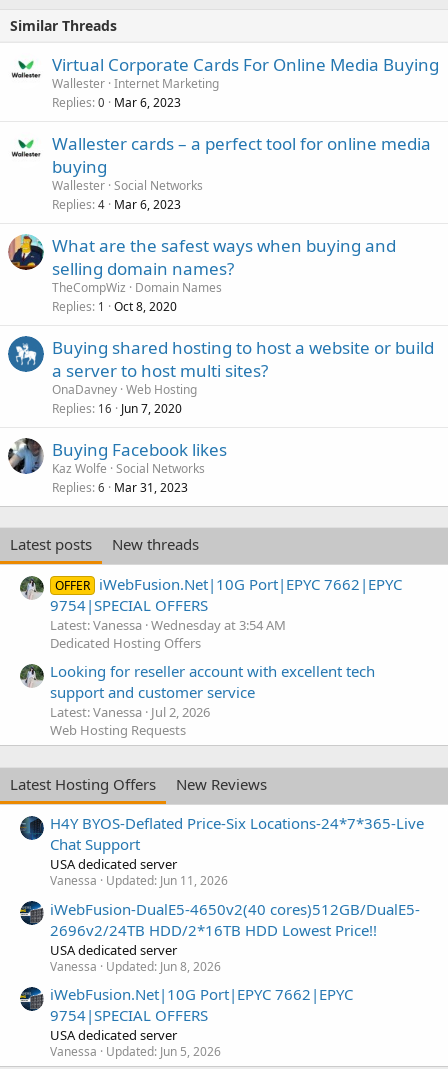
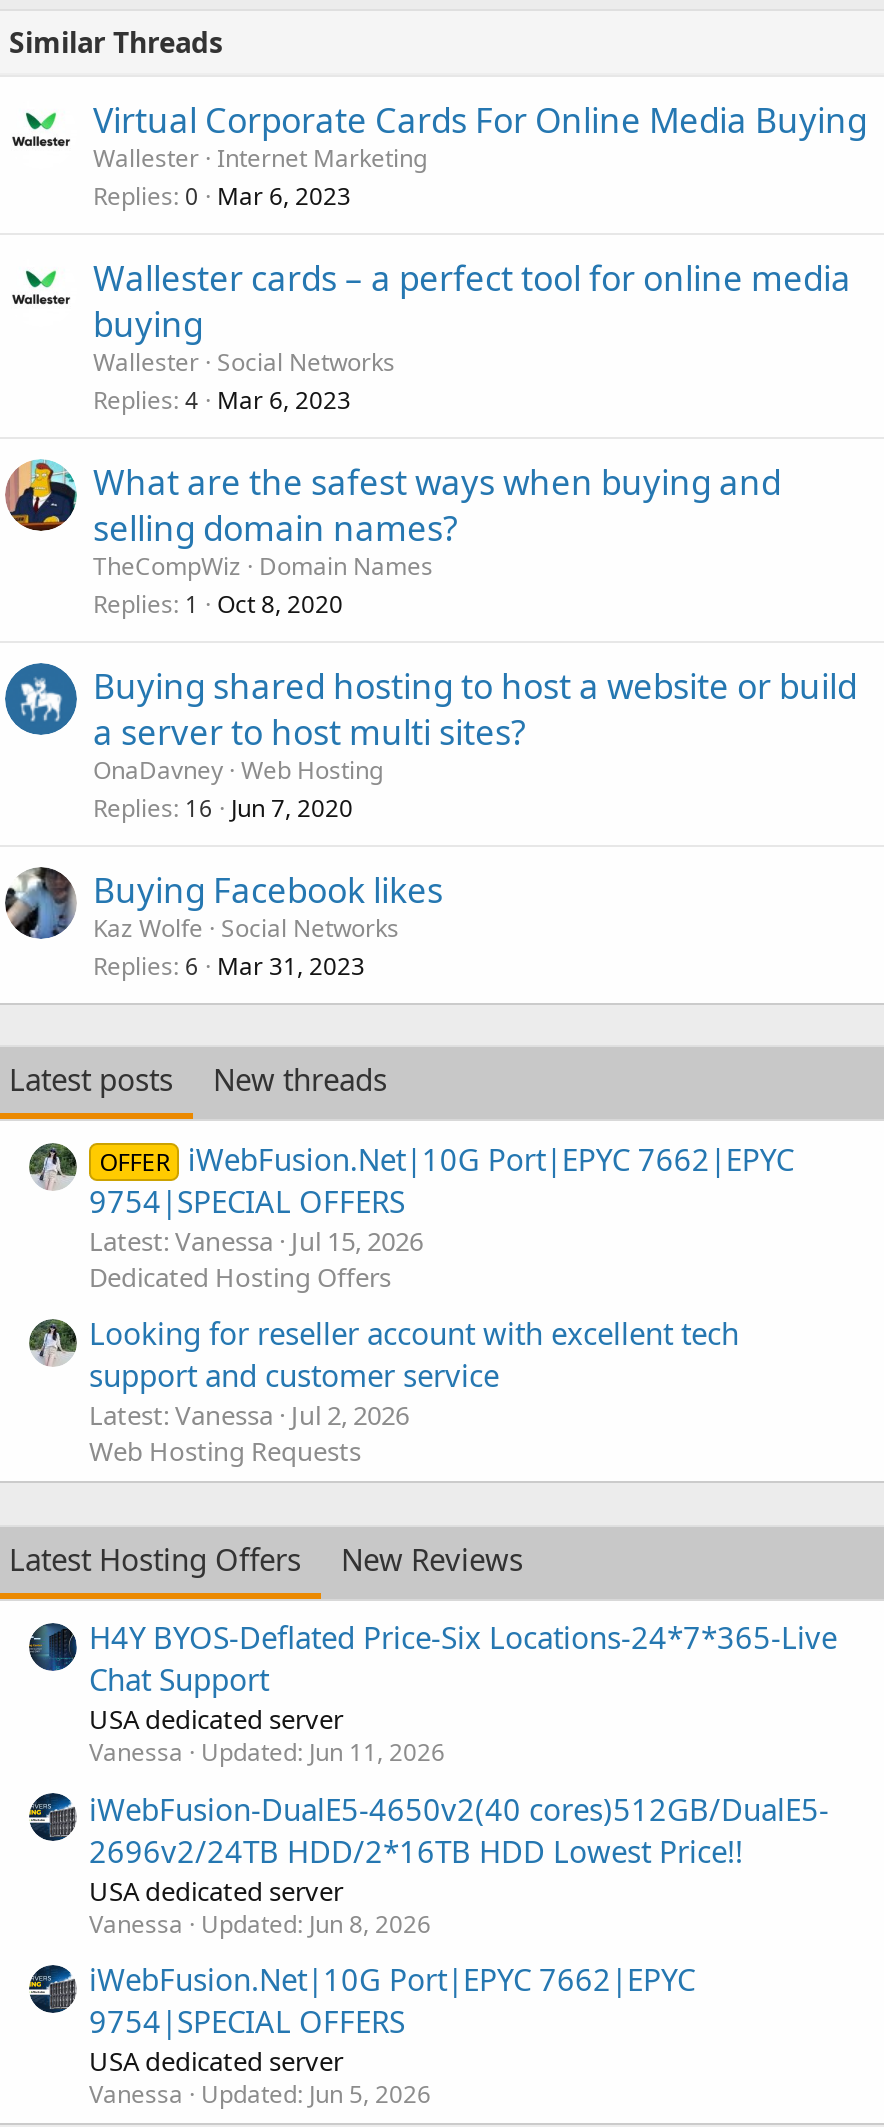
- Latest: Vanessa Wednesday at 3:54 AM
+ Latest: Vanessa Jul 15, 2026
